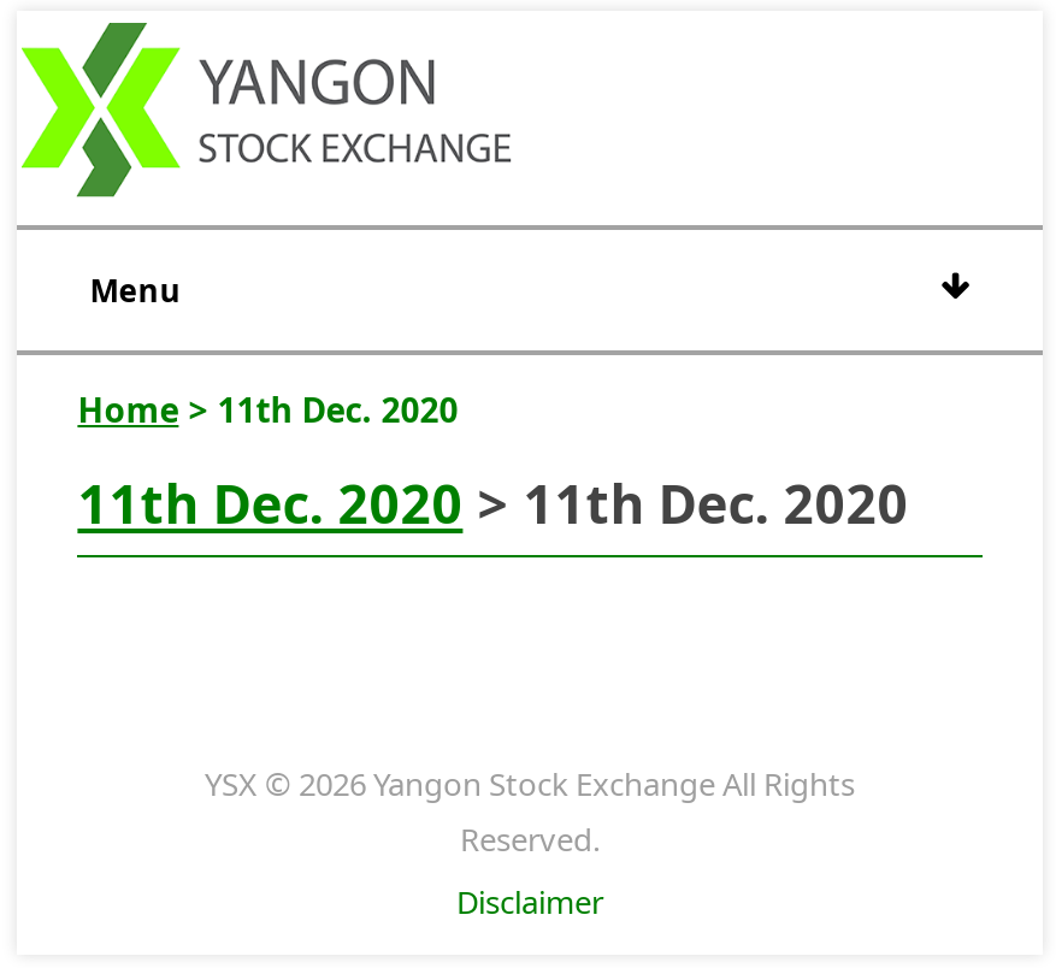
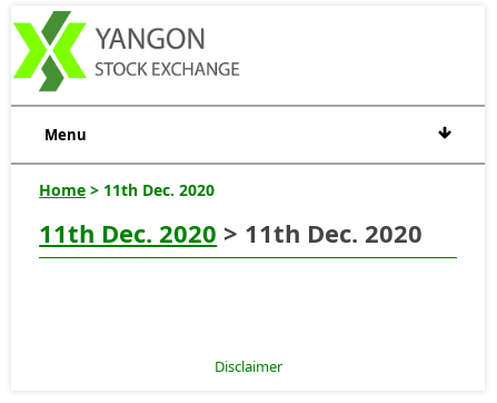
- YSX © 2026 Yangon Stock Exchange All Rights
- Reserved.
